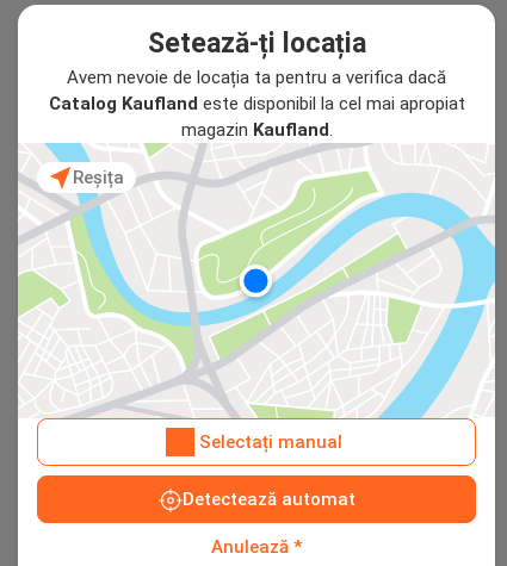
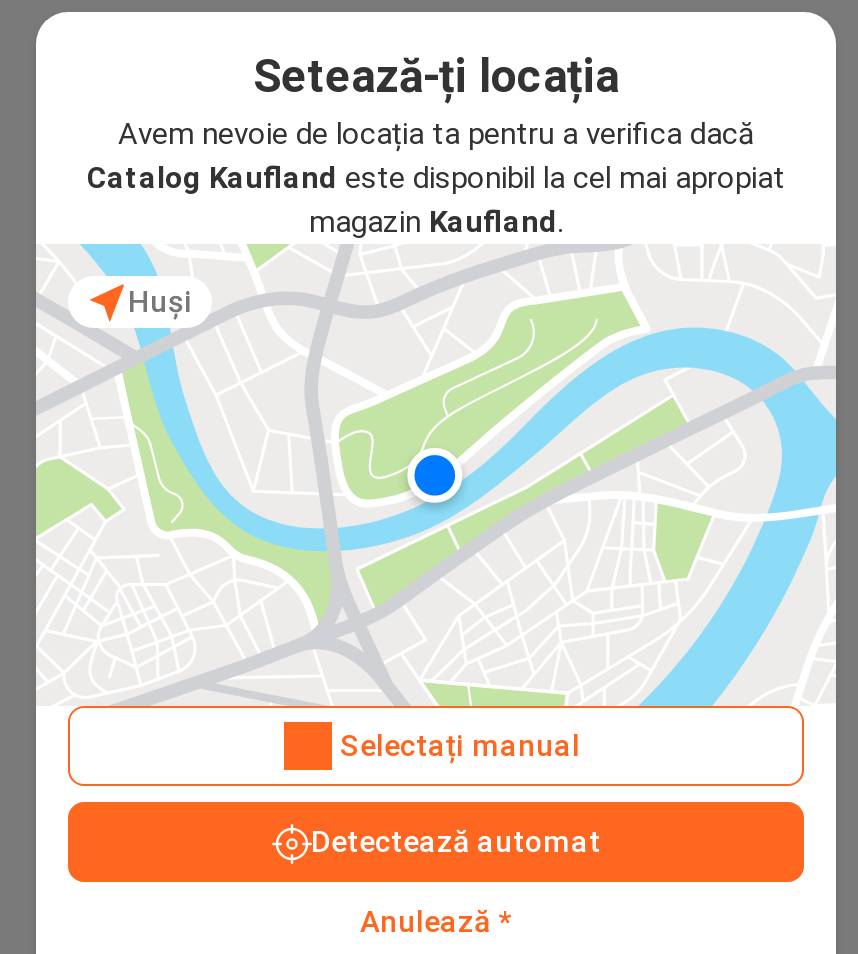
- Reșița
+ Huşi
